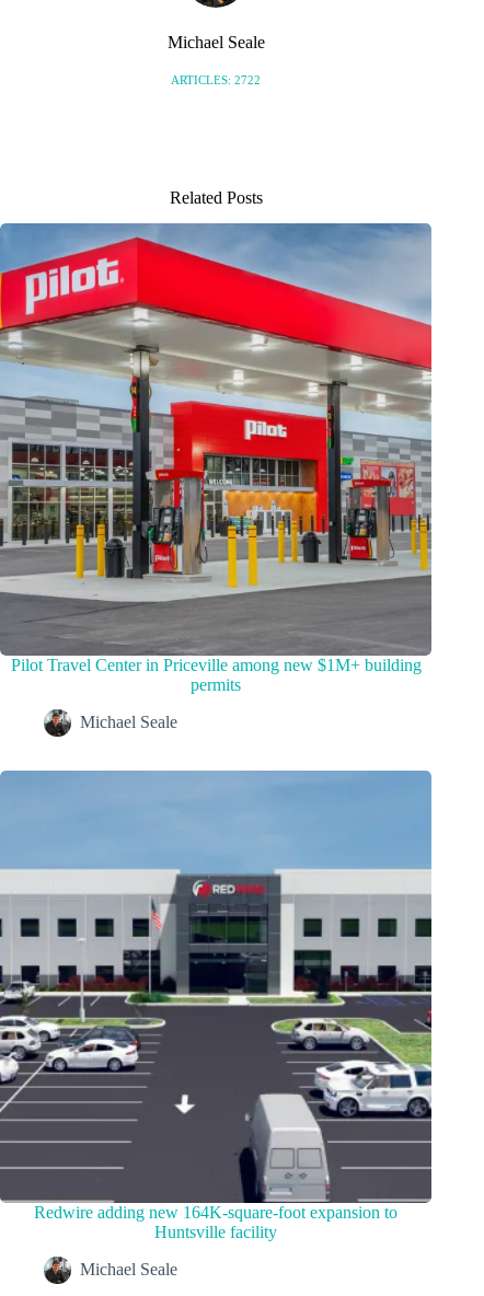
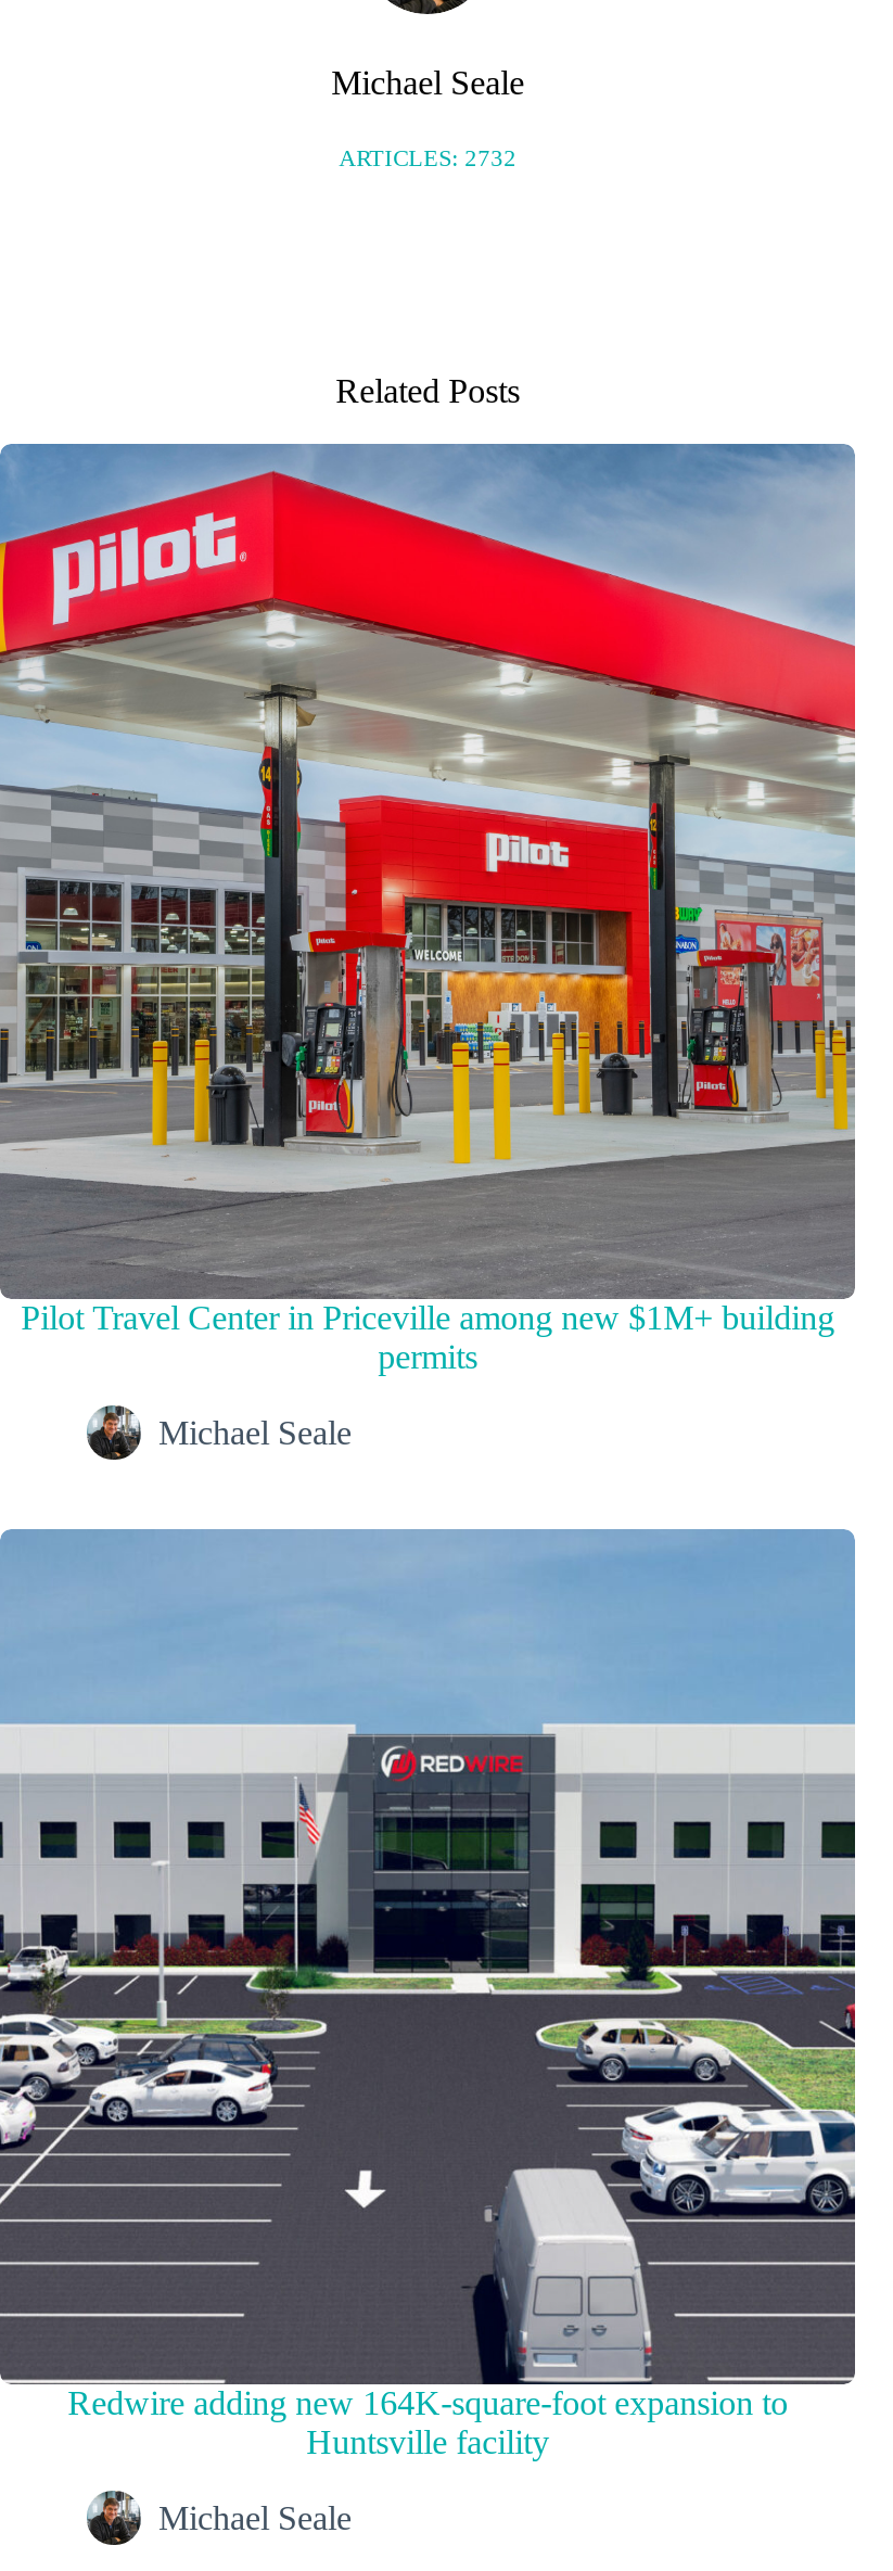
- ARTICLES: 2722
+ ARTICLES: 2732
